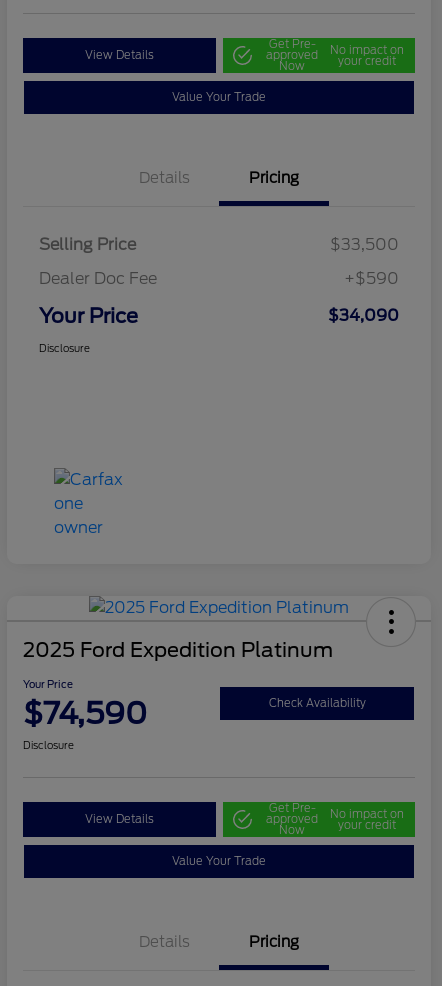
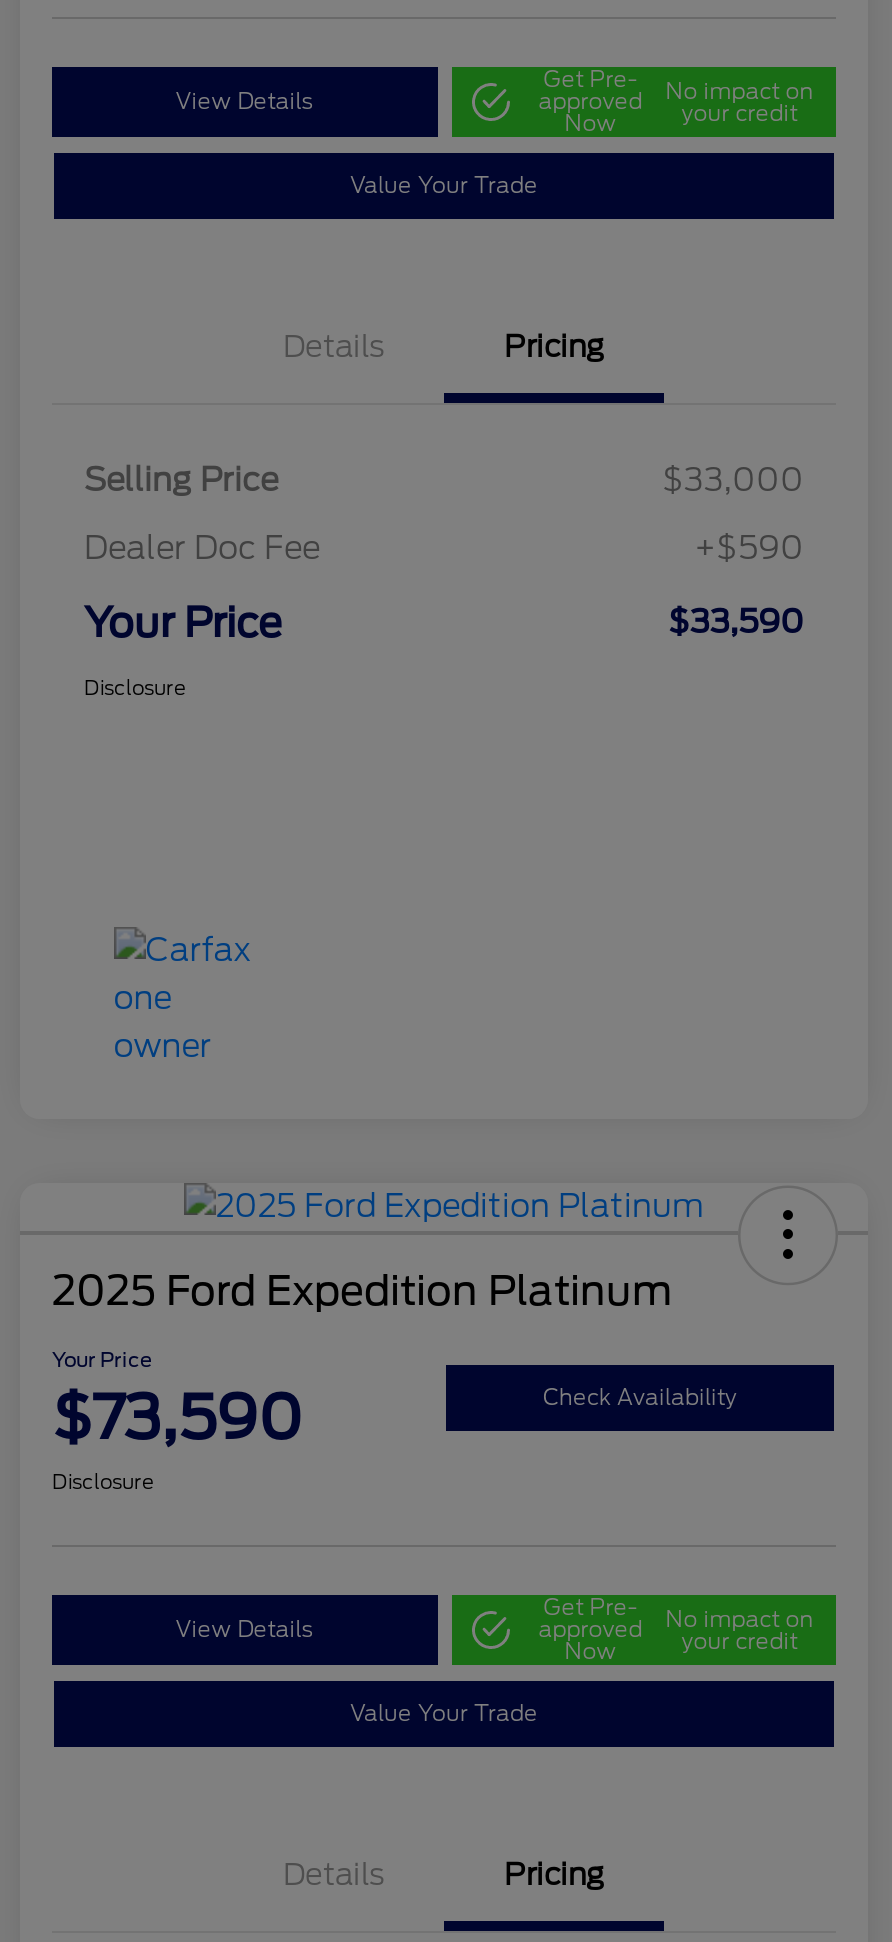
- $33,500
+ $33,000

- $34,090
+ $33,590

- $74,590
+ $73,590
